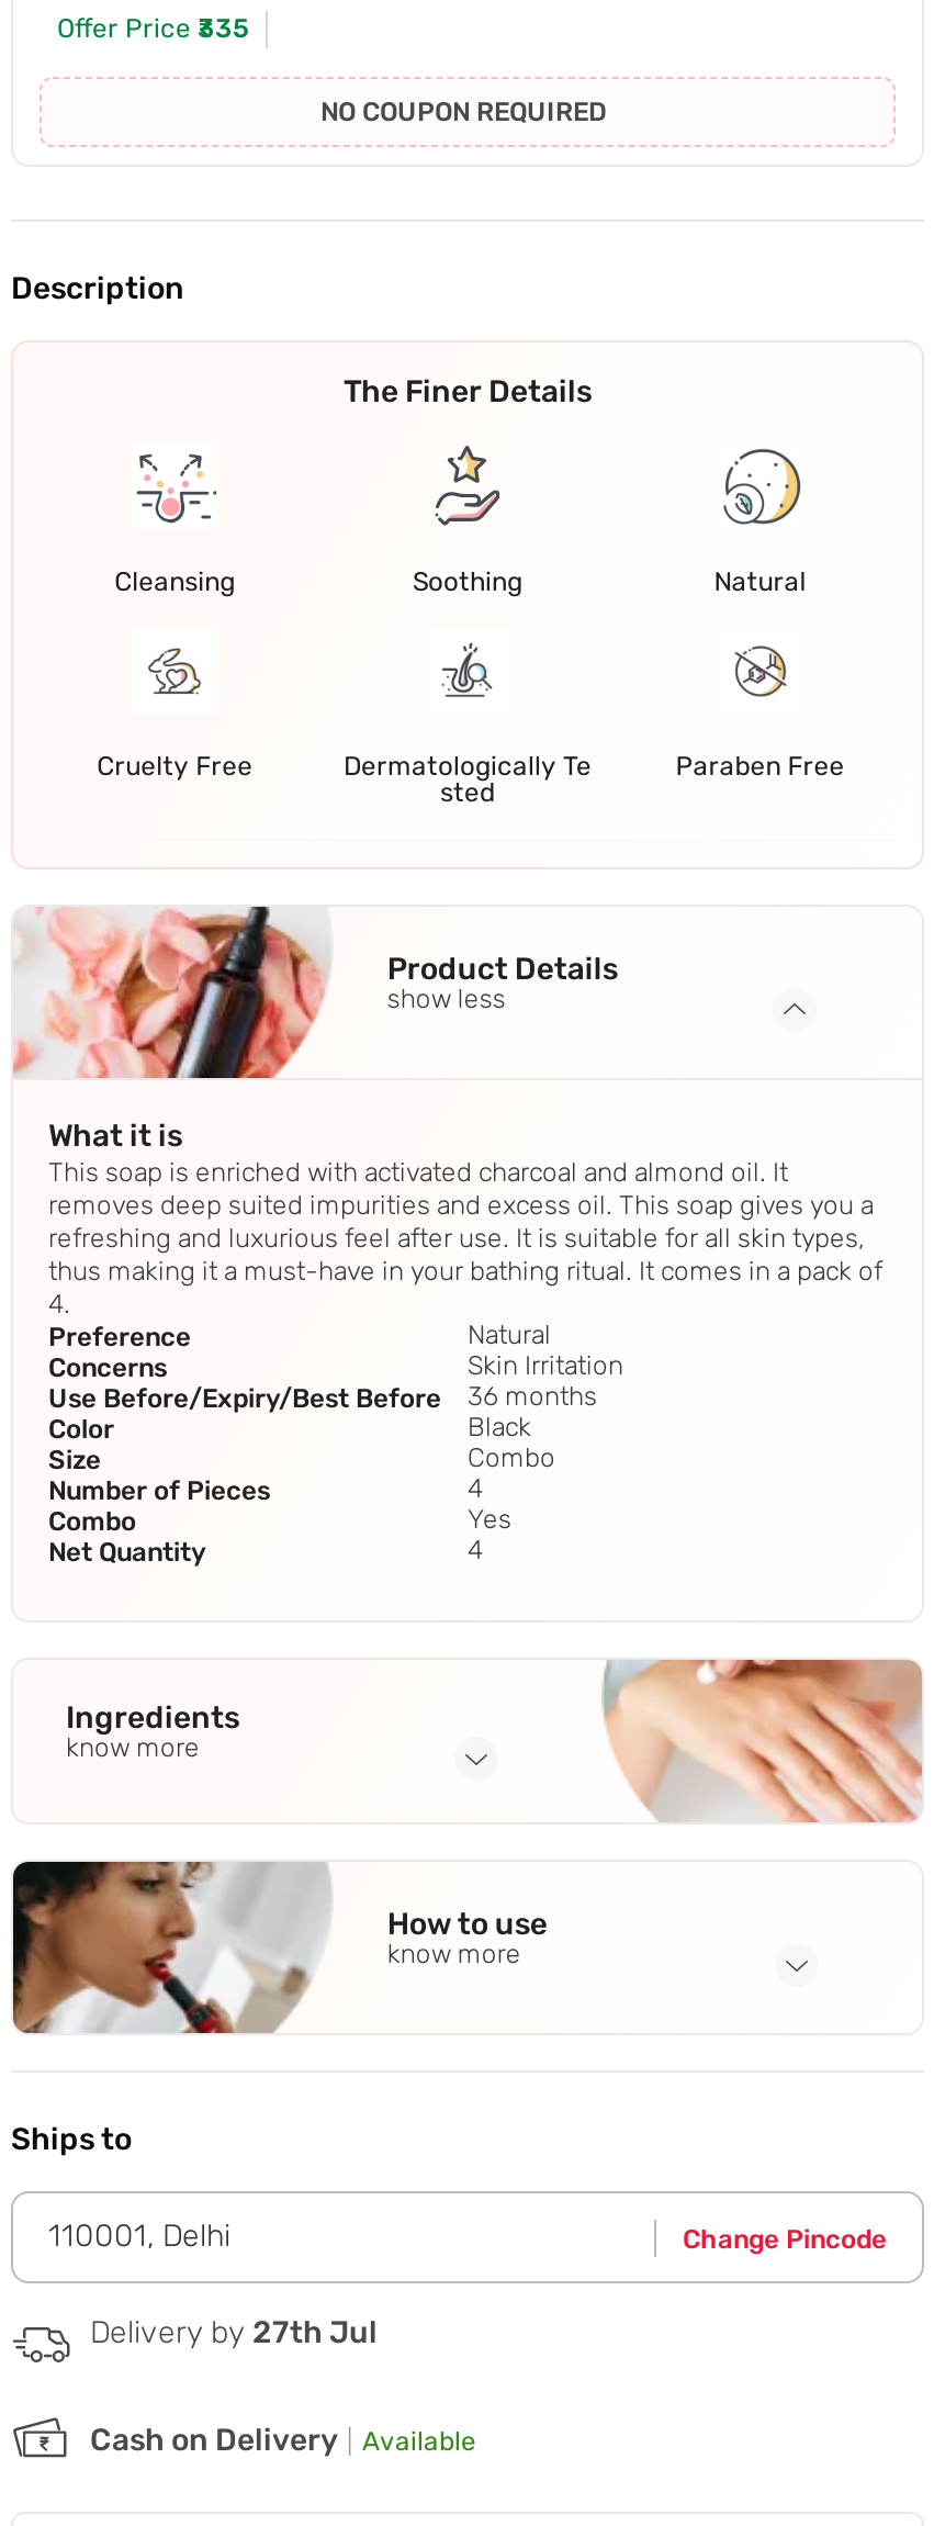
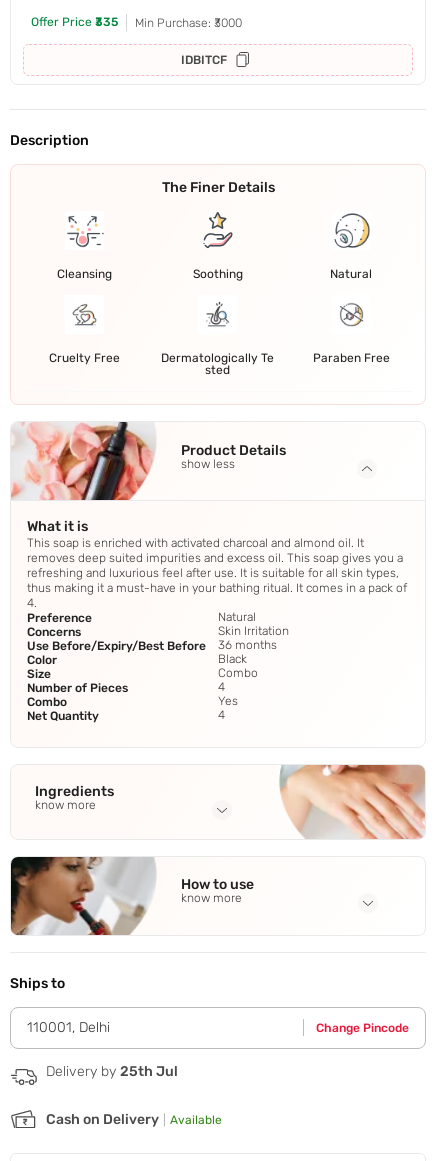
- NO COUPON REQUIRED
+ Min Purchase: ₹3000
+ IDBITCF

- Delivery by 27th Jul
+ Delivery by 25th Jul
